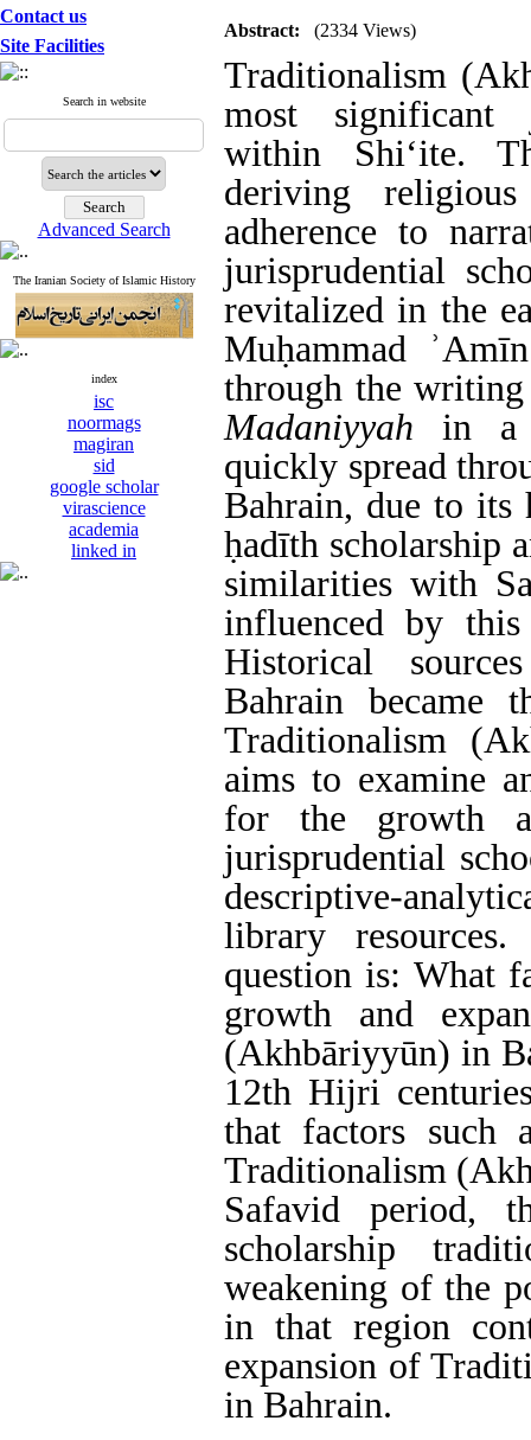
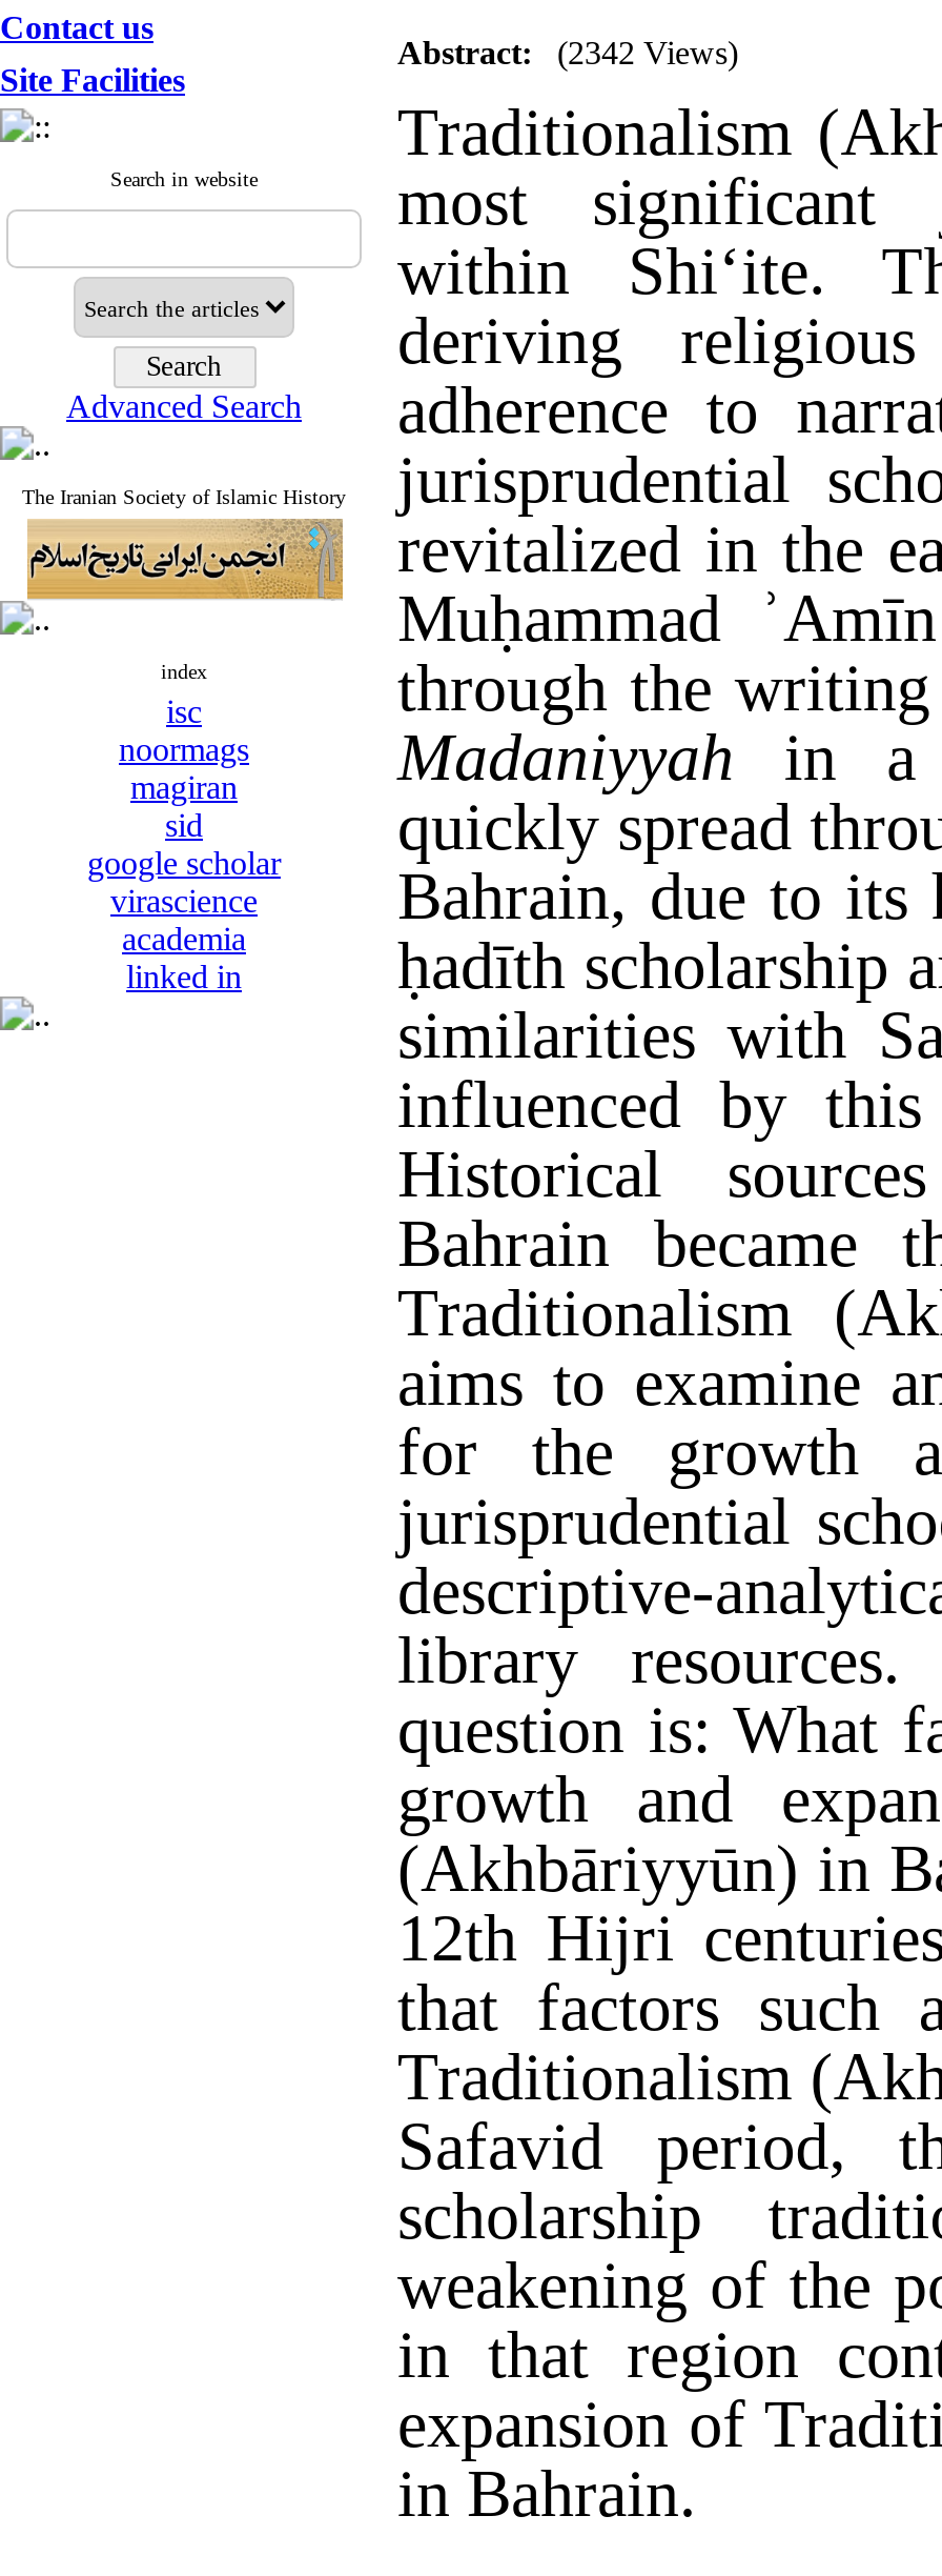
- Abstract: (2334 Views)
+ Abstract: (2342 Views)
